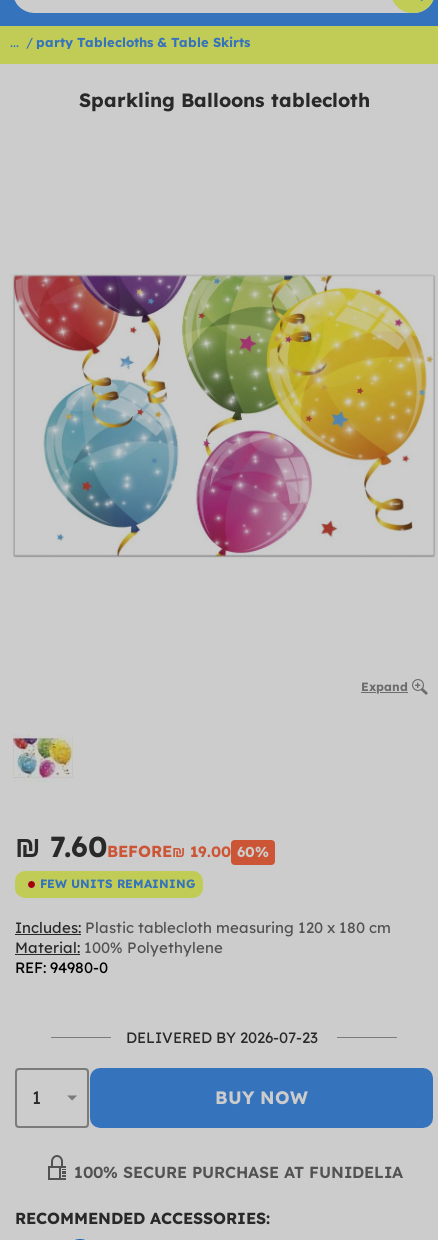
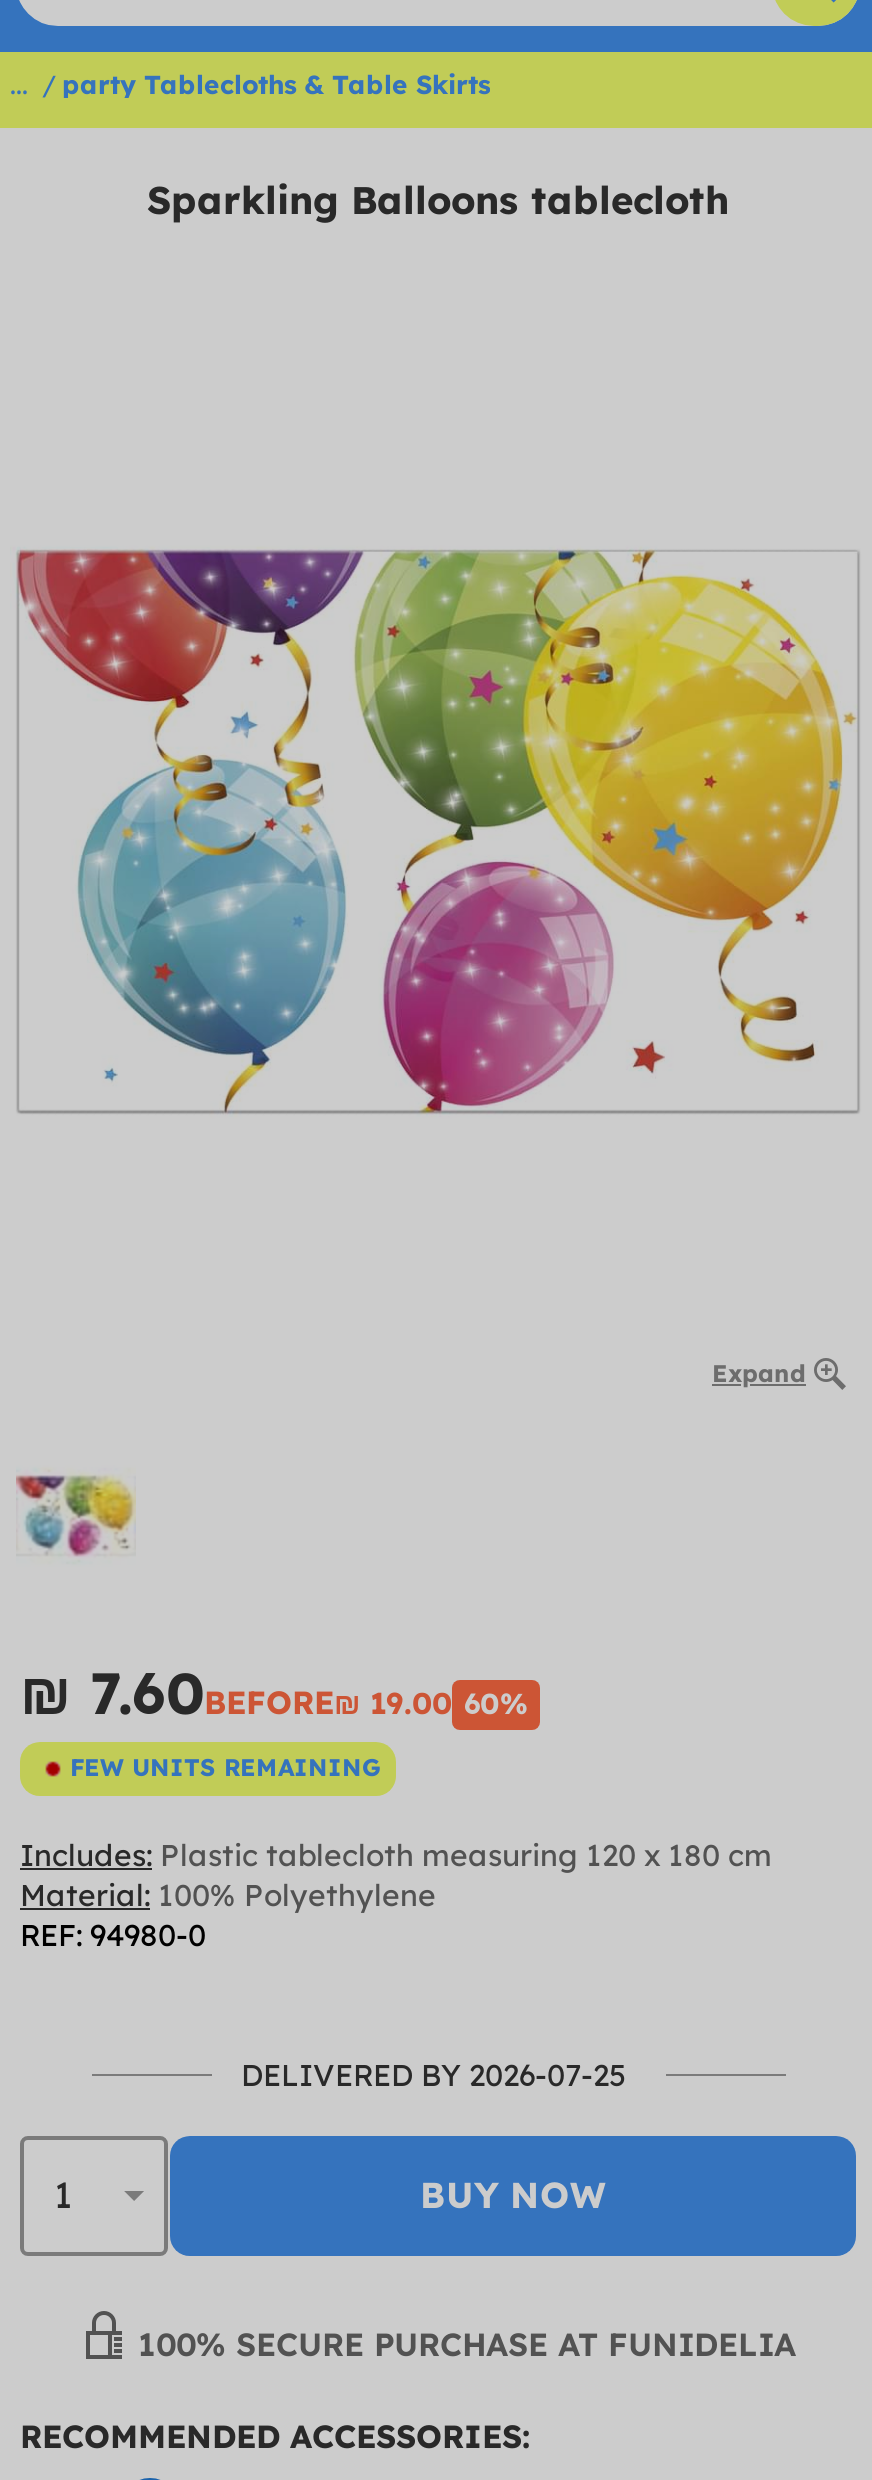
- DELIVERED BY 2026-07-23
+ DELIVERED BY 2026-07-25
